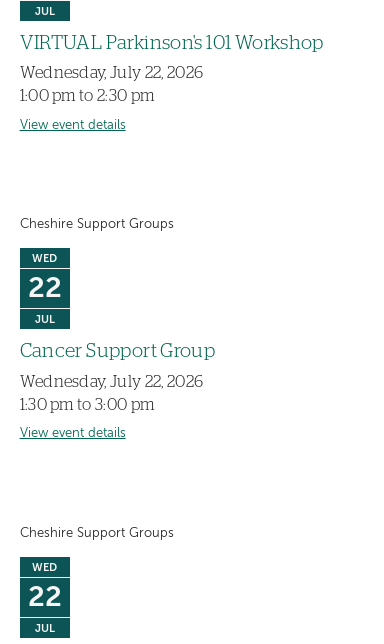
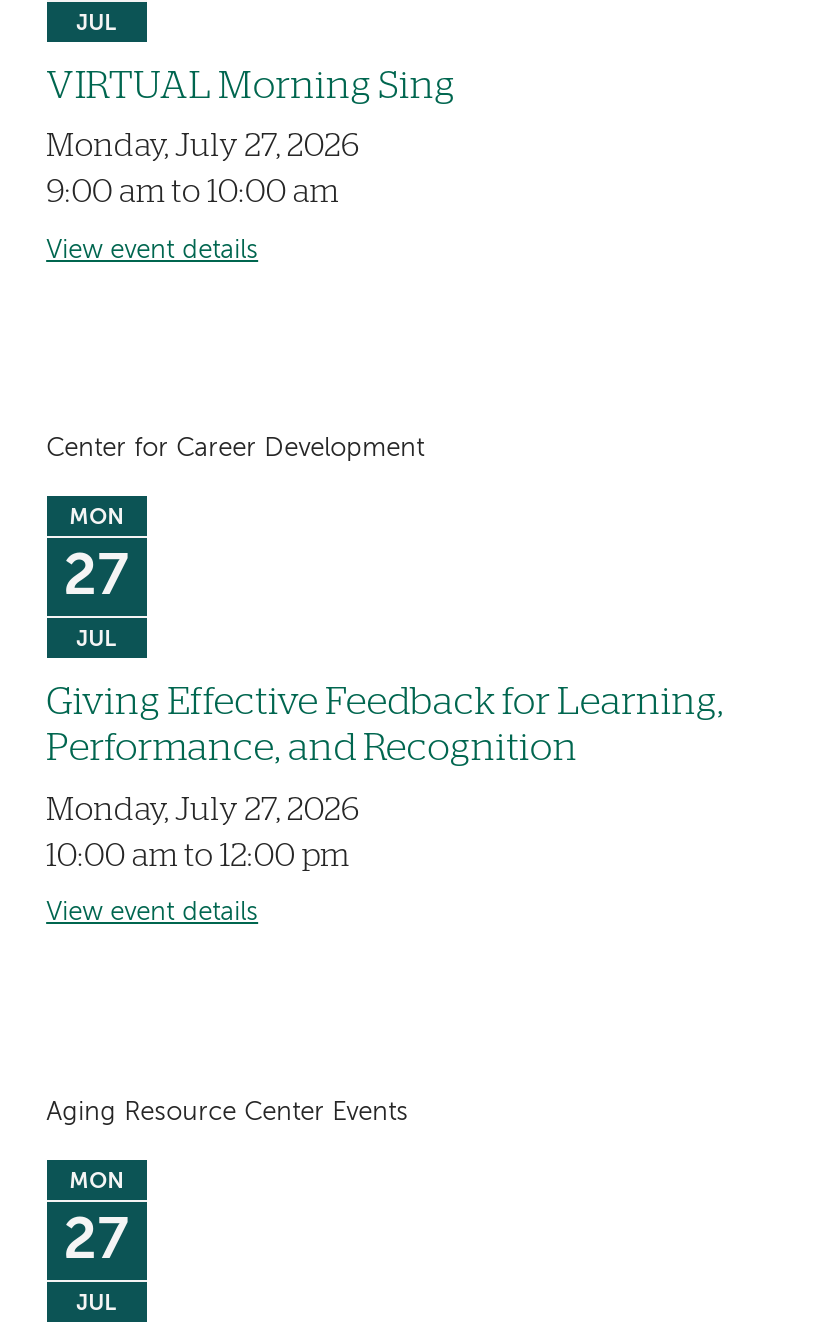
- VIRTUAL Parkinson's 101 Workshop
+ VIRTUAL Morning Sing

- Wednesday, July 22, 2026
- 1:00 pm to 2:30 pm
+ Monday, July 27, 2026
+ 9:00 am to 10:00 am

- Cheshire Support Groups
+ Center for Career Development

- WED
- 22
+ MON
+ 27

- Cancer Support Group
+ Giving Effective Feedback for Learning,
+ Performance, and Recognition

- Wednesday, July 22, 2026
- 1:30 pm to 3:00 pm
+ Monday, July 27, 2026
+ 10:00 am to 12:00 pm

- Cheshire Support Groups
+ Aging Resource Center Events

- WED
- 22
+ MON
+ 27
